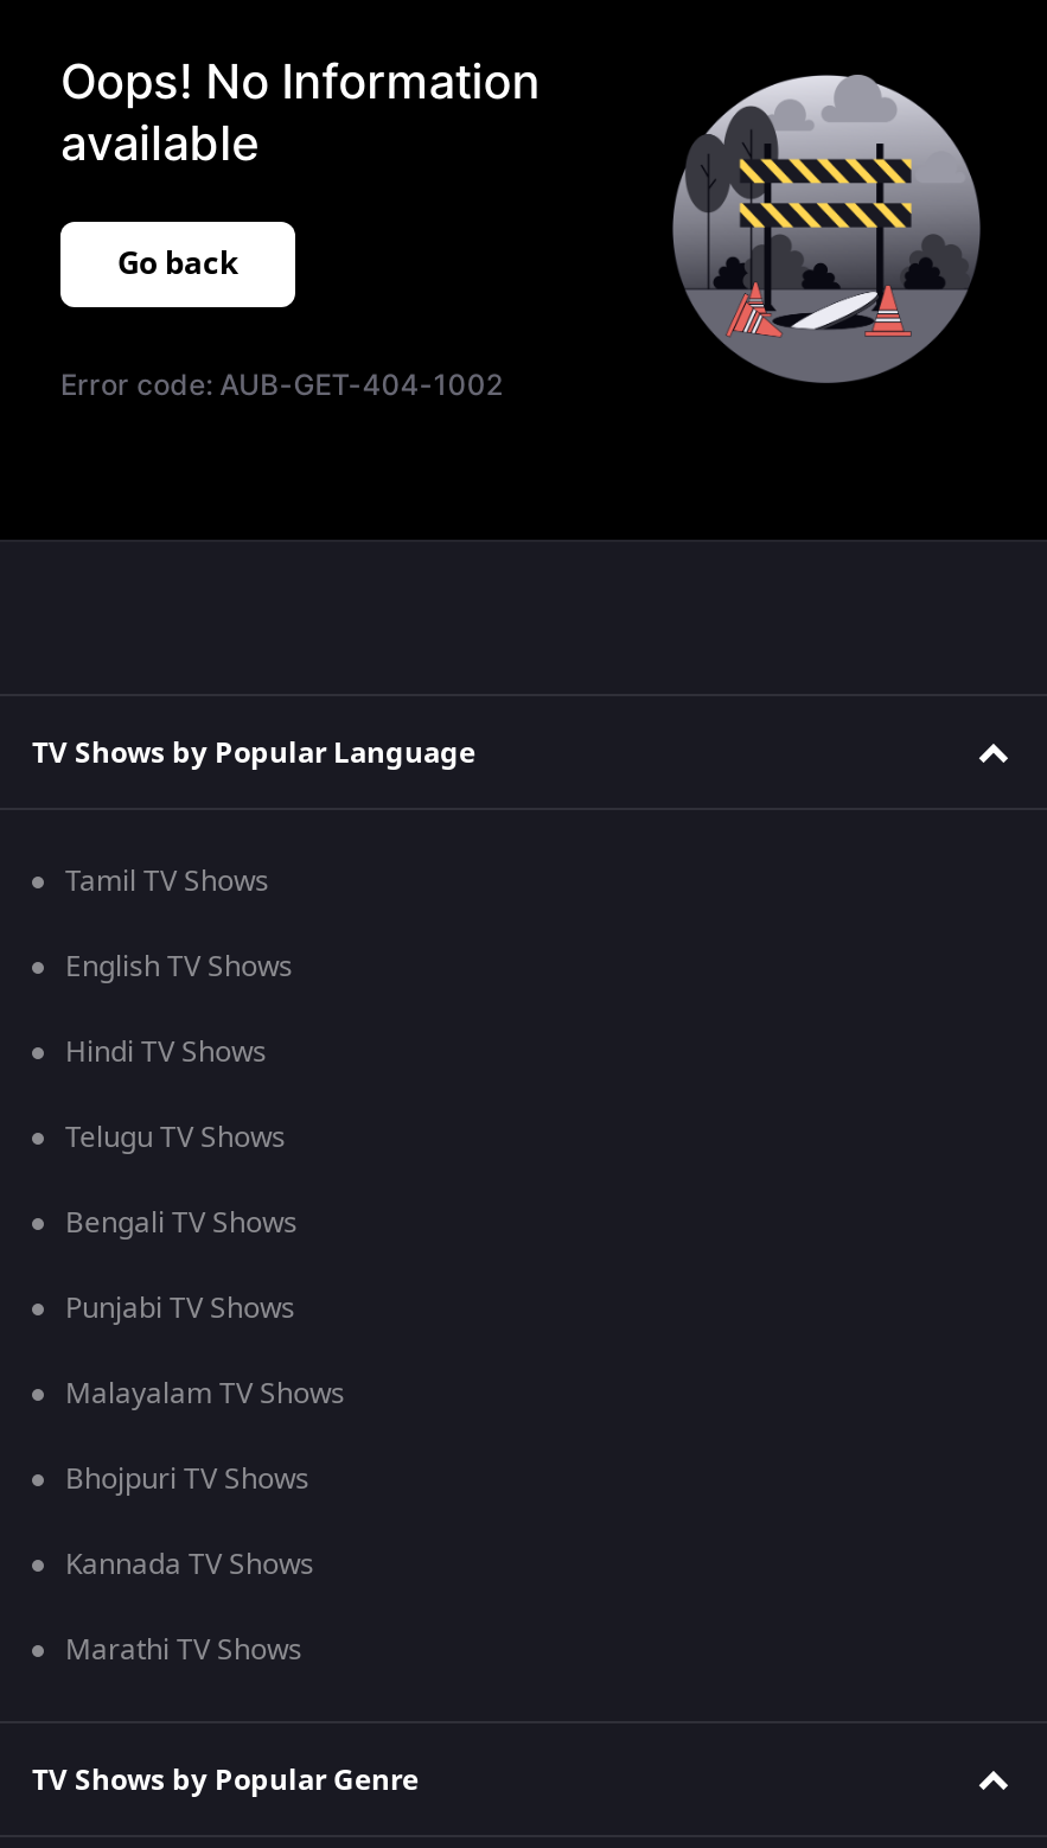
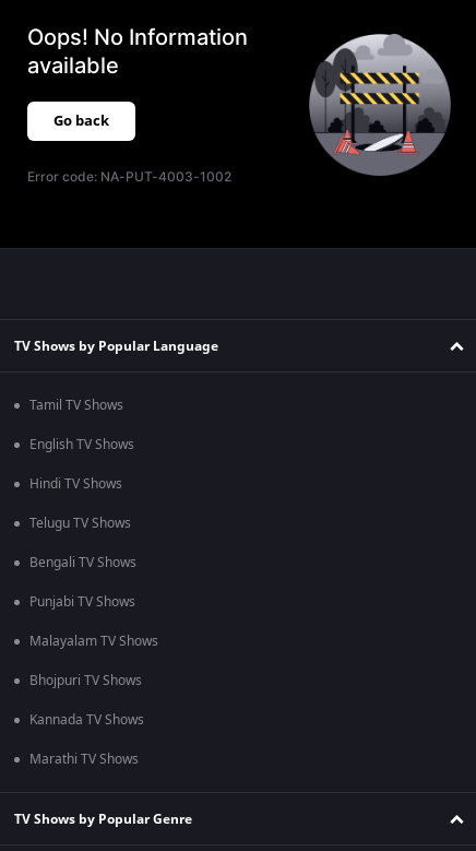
- Error code: AUB-GET-404-1002
+ Error code: NA-PUT-4003-1002
